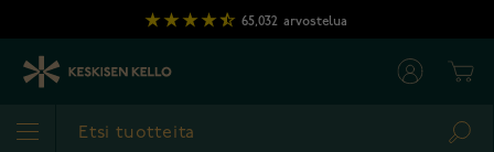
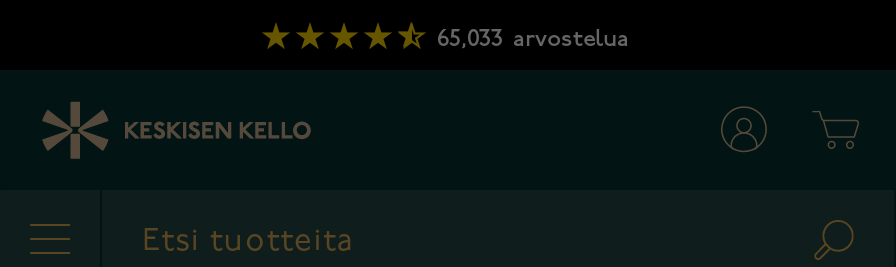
- 65,032 arvostelua
+ 65,033 arvostelua
